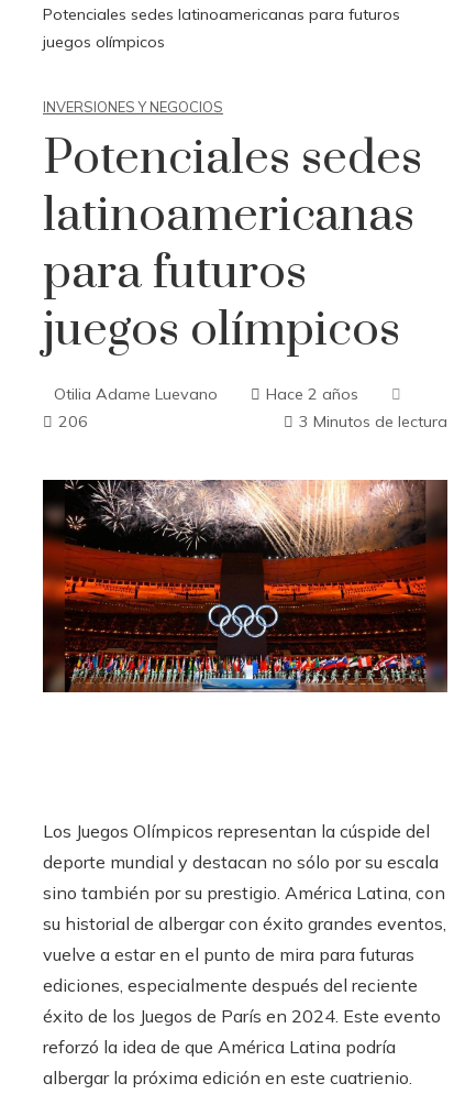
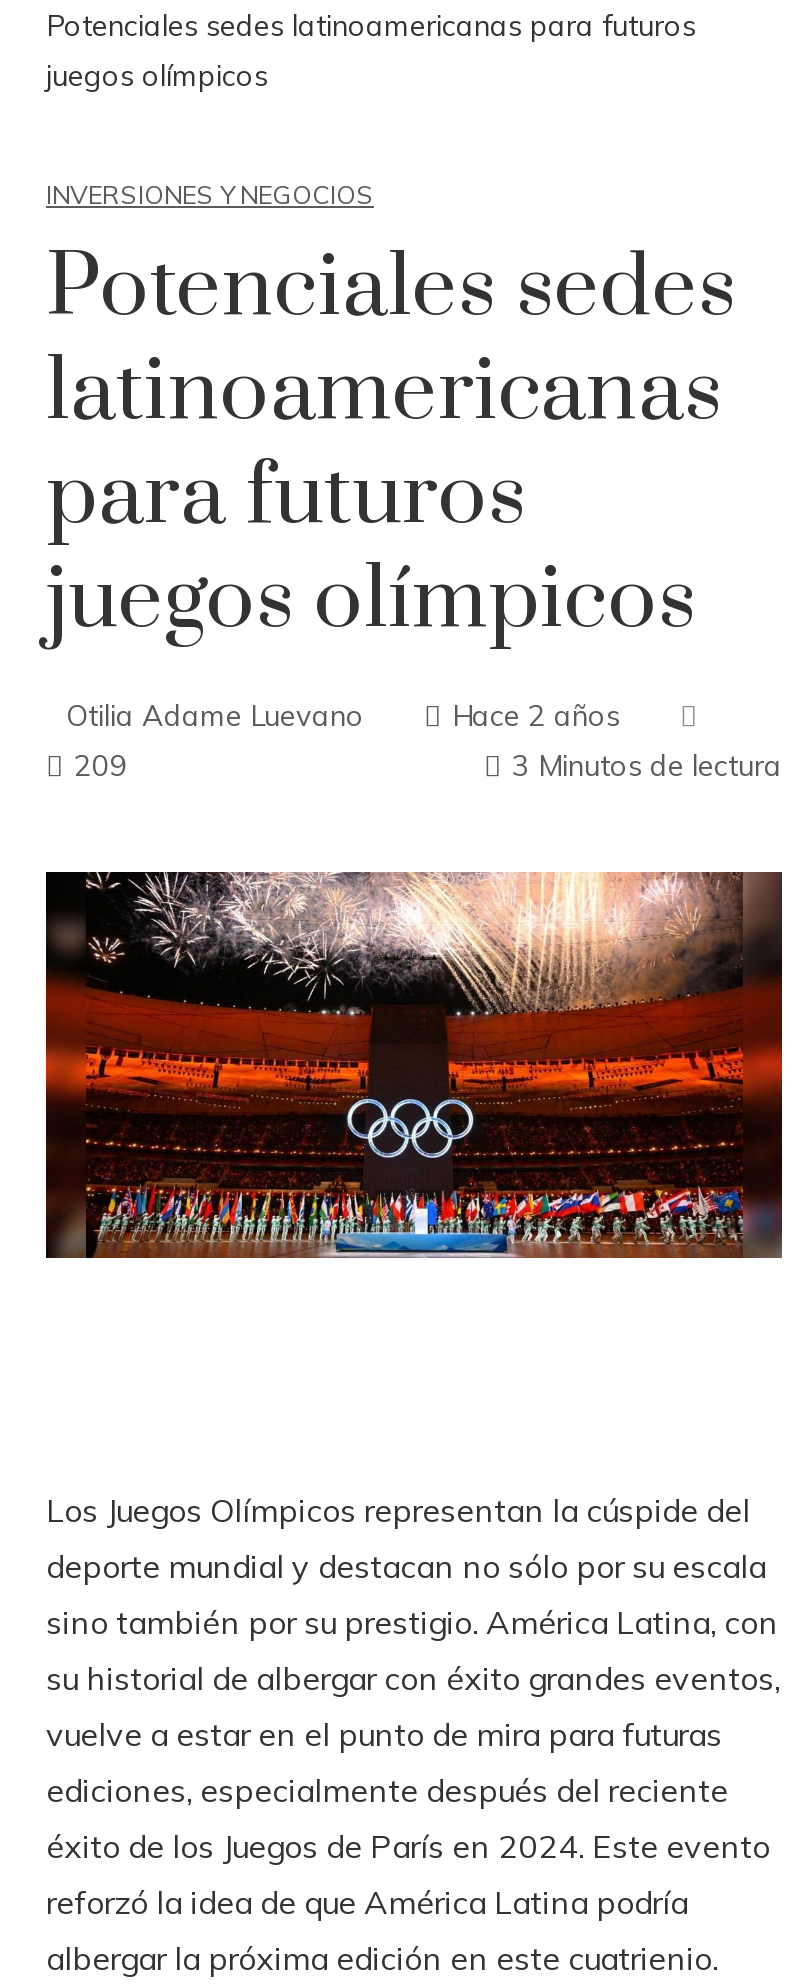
- 206
+ 209
